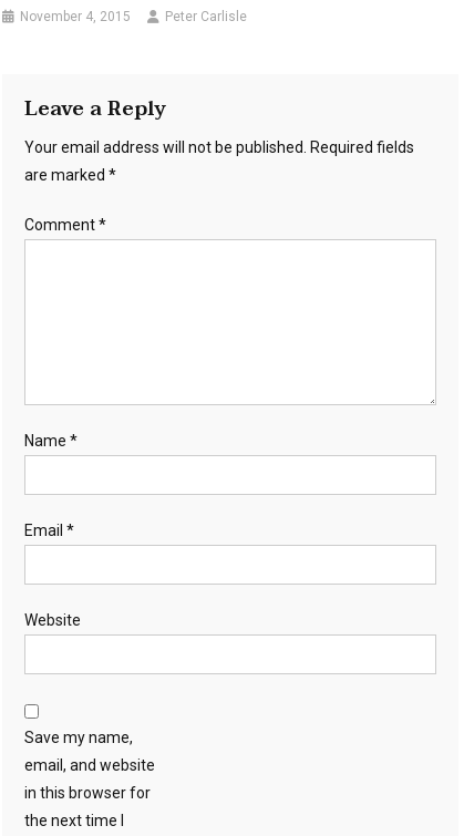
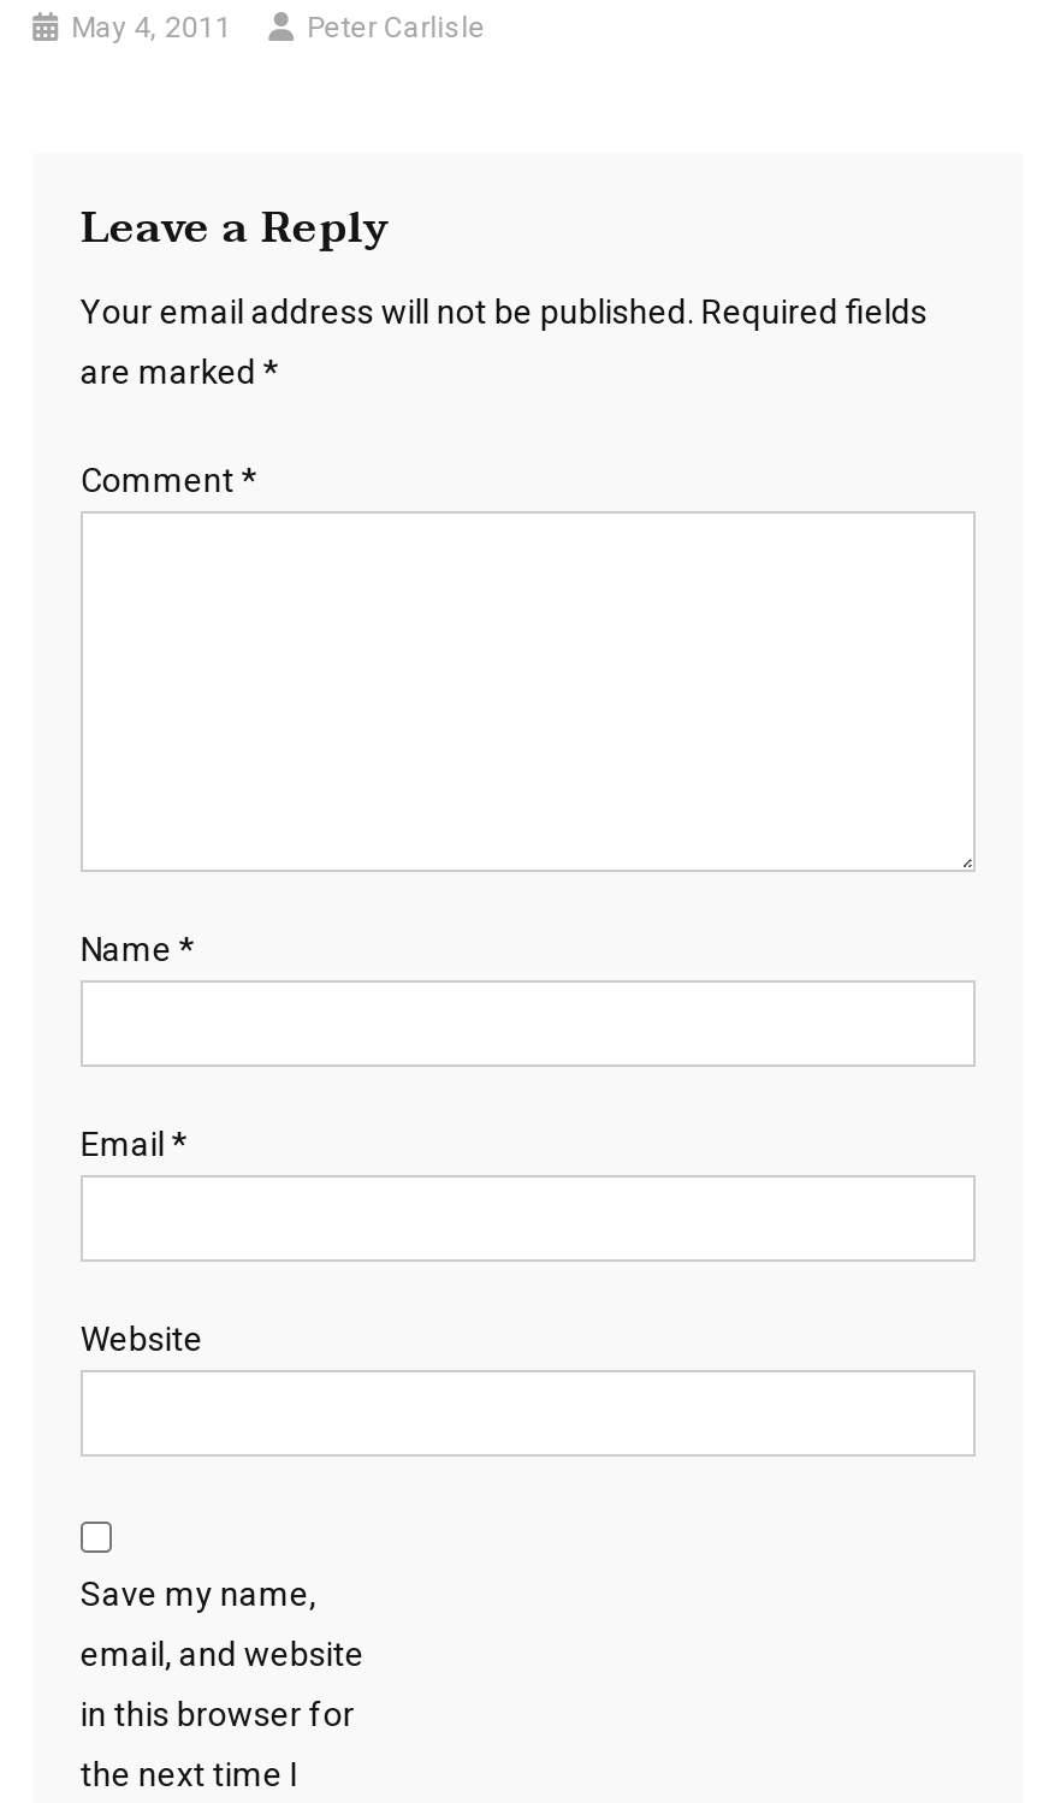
- November 4, 2015
+ May 4, 2011
